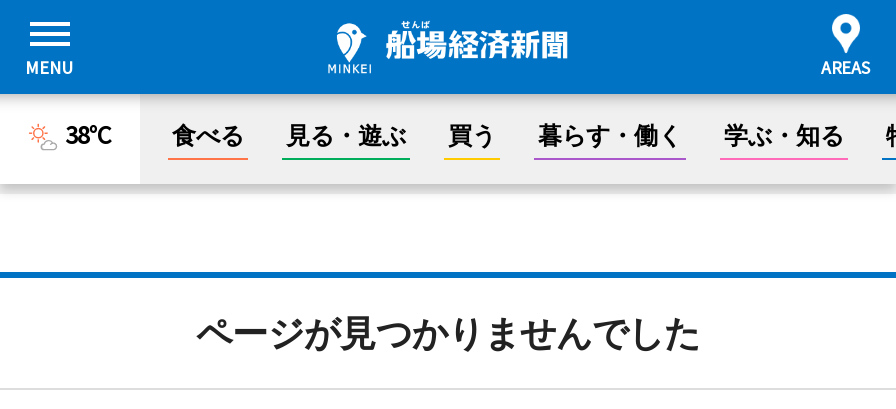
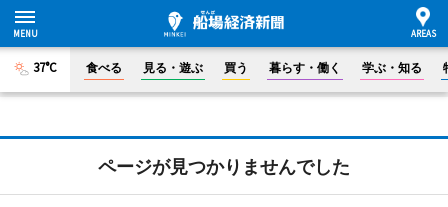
- 38°C
+ 37°C
